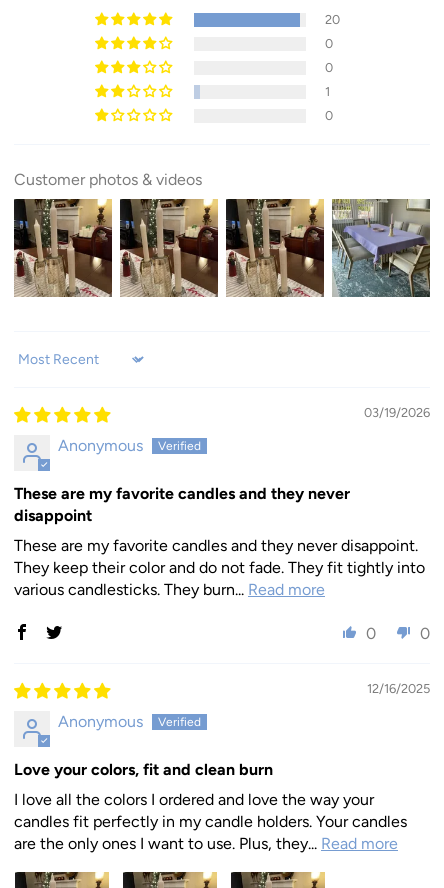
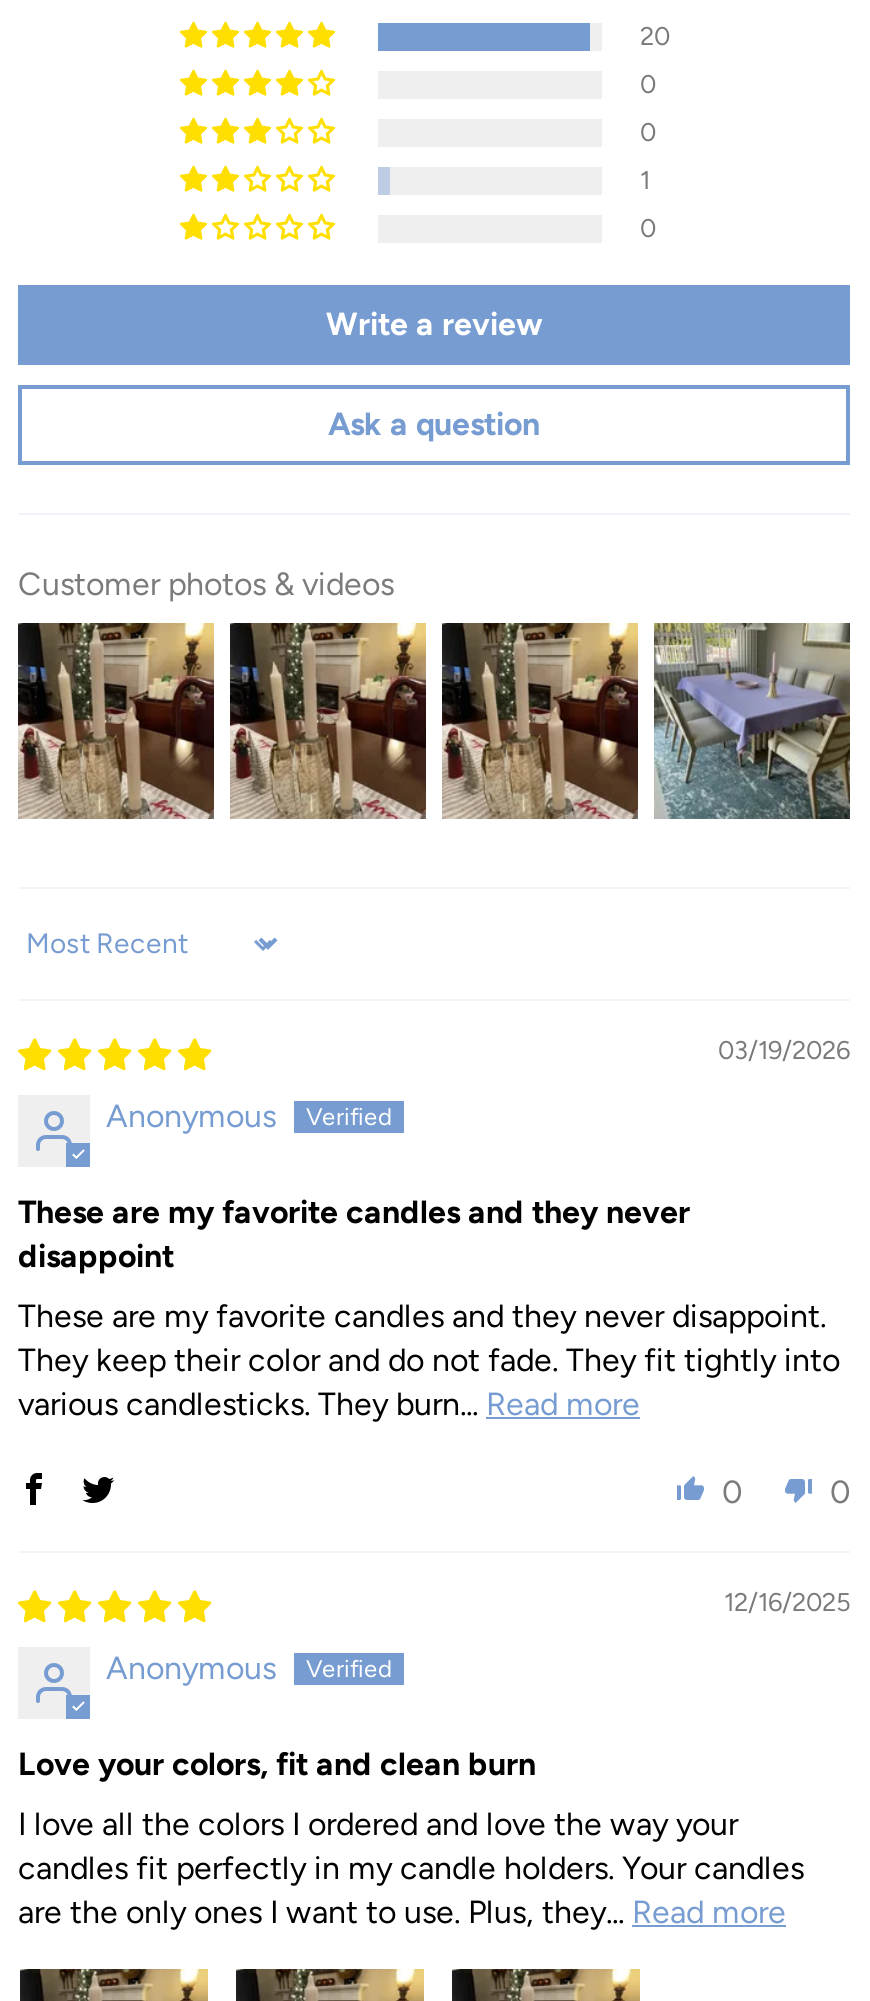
+ Write a review
+ Ask a question
